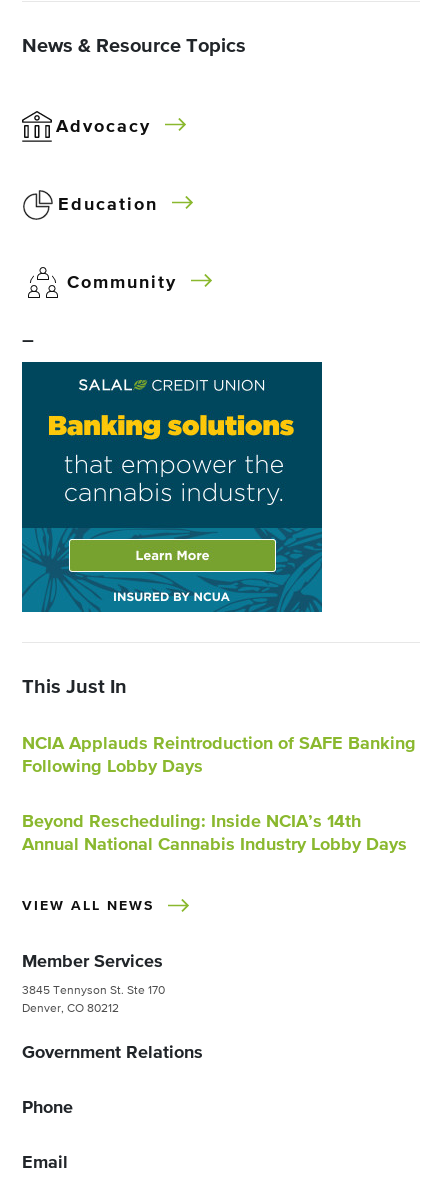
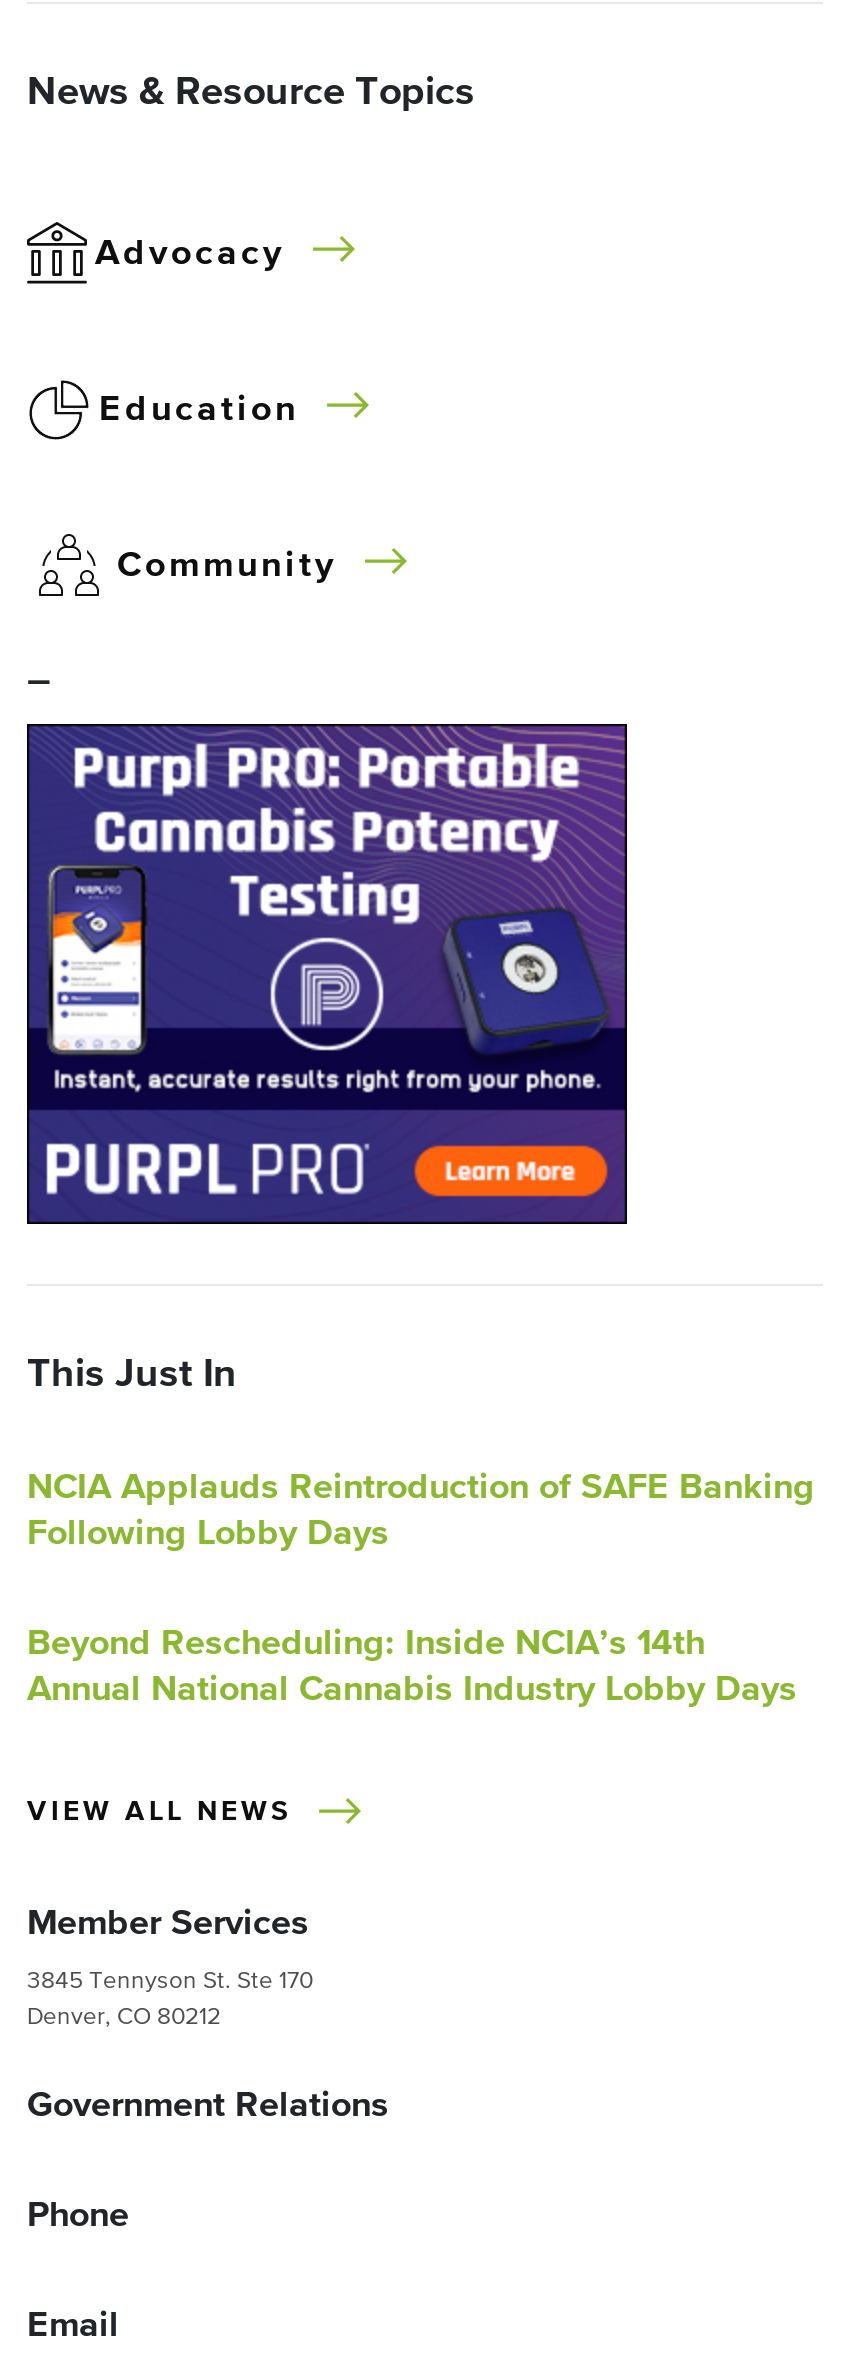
- [image]
+ [image]
